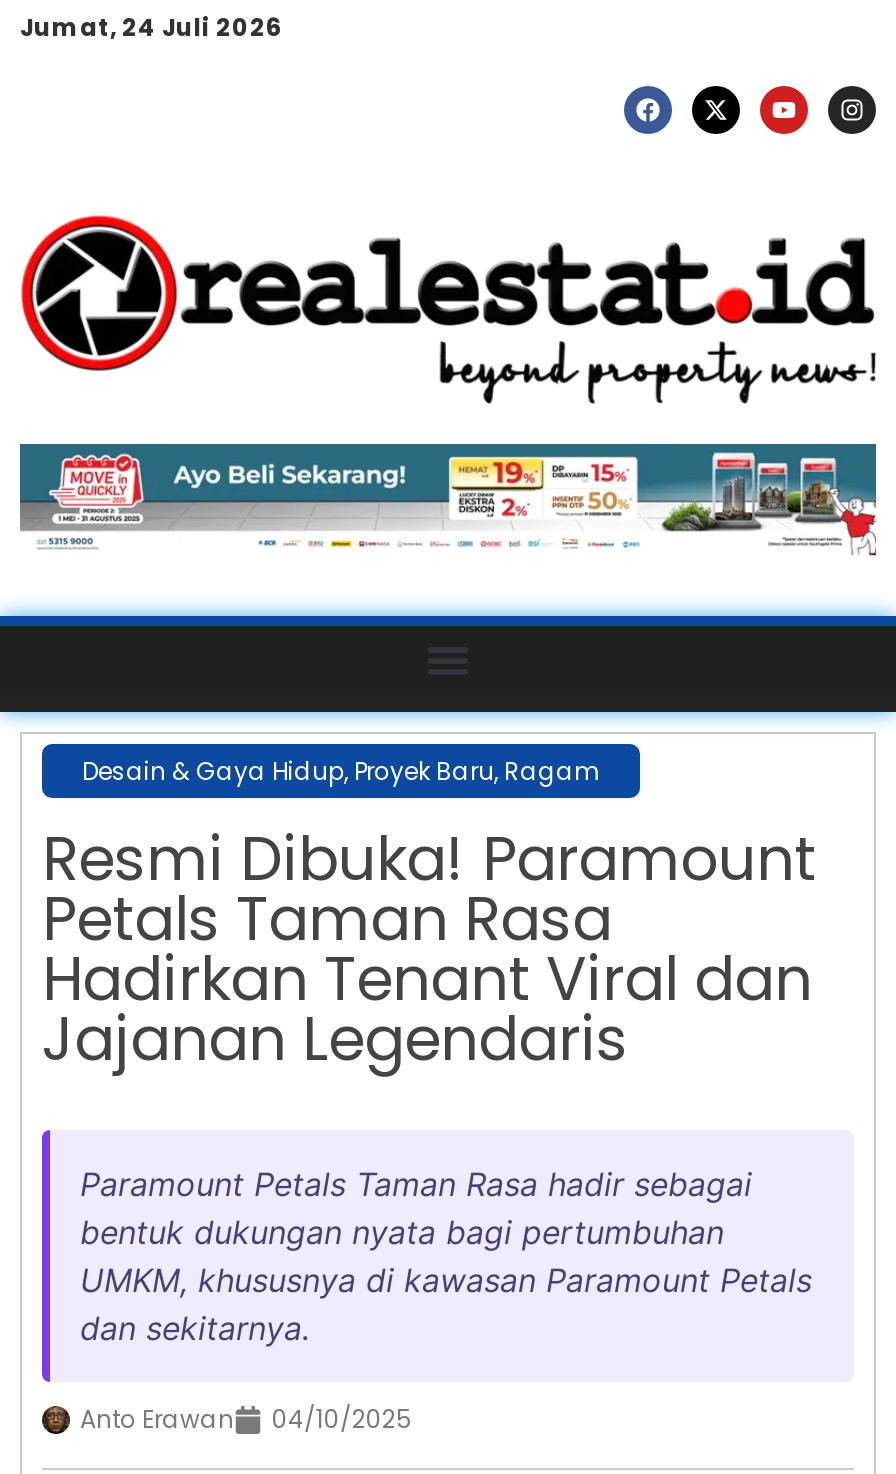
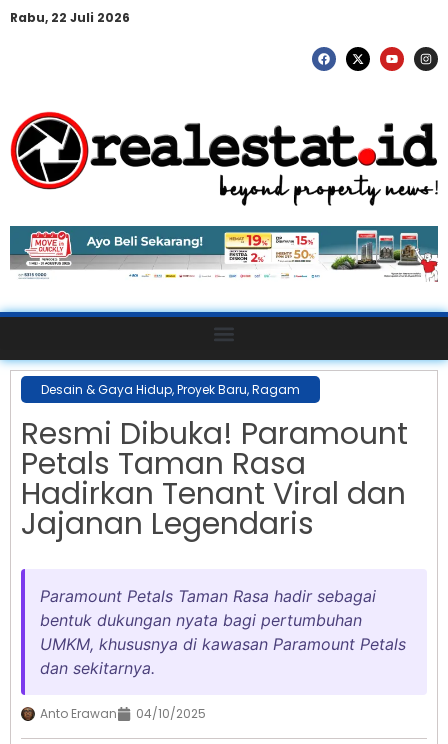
- Jumat, 24 Juli 2026
+ Rabu, 22 Juli 2026
